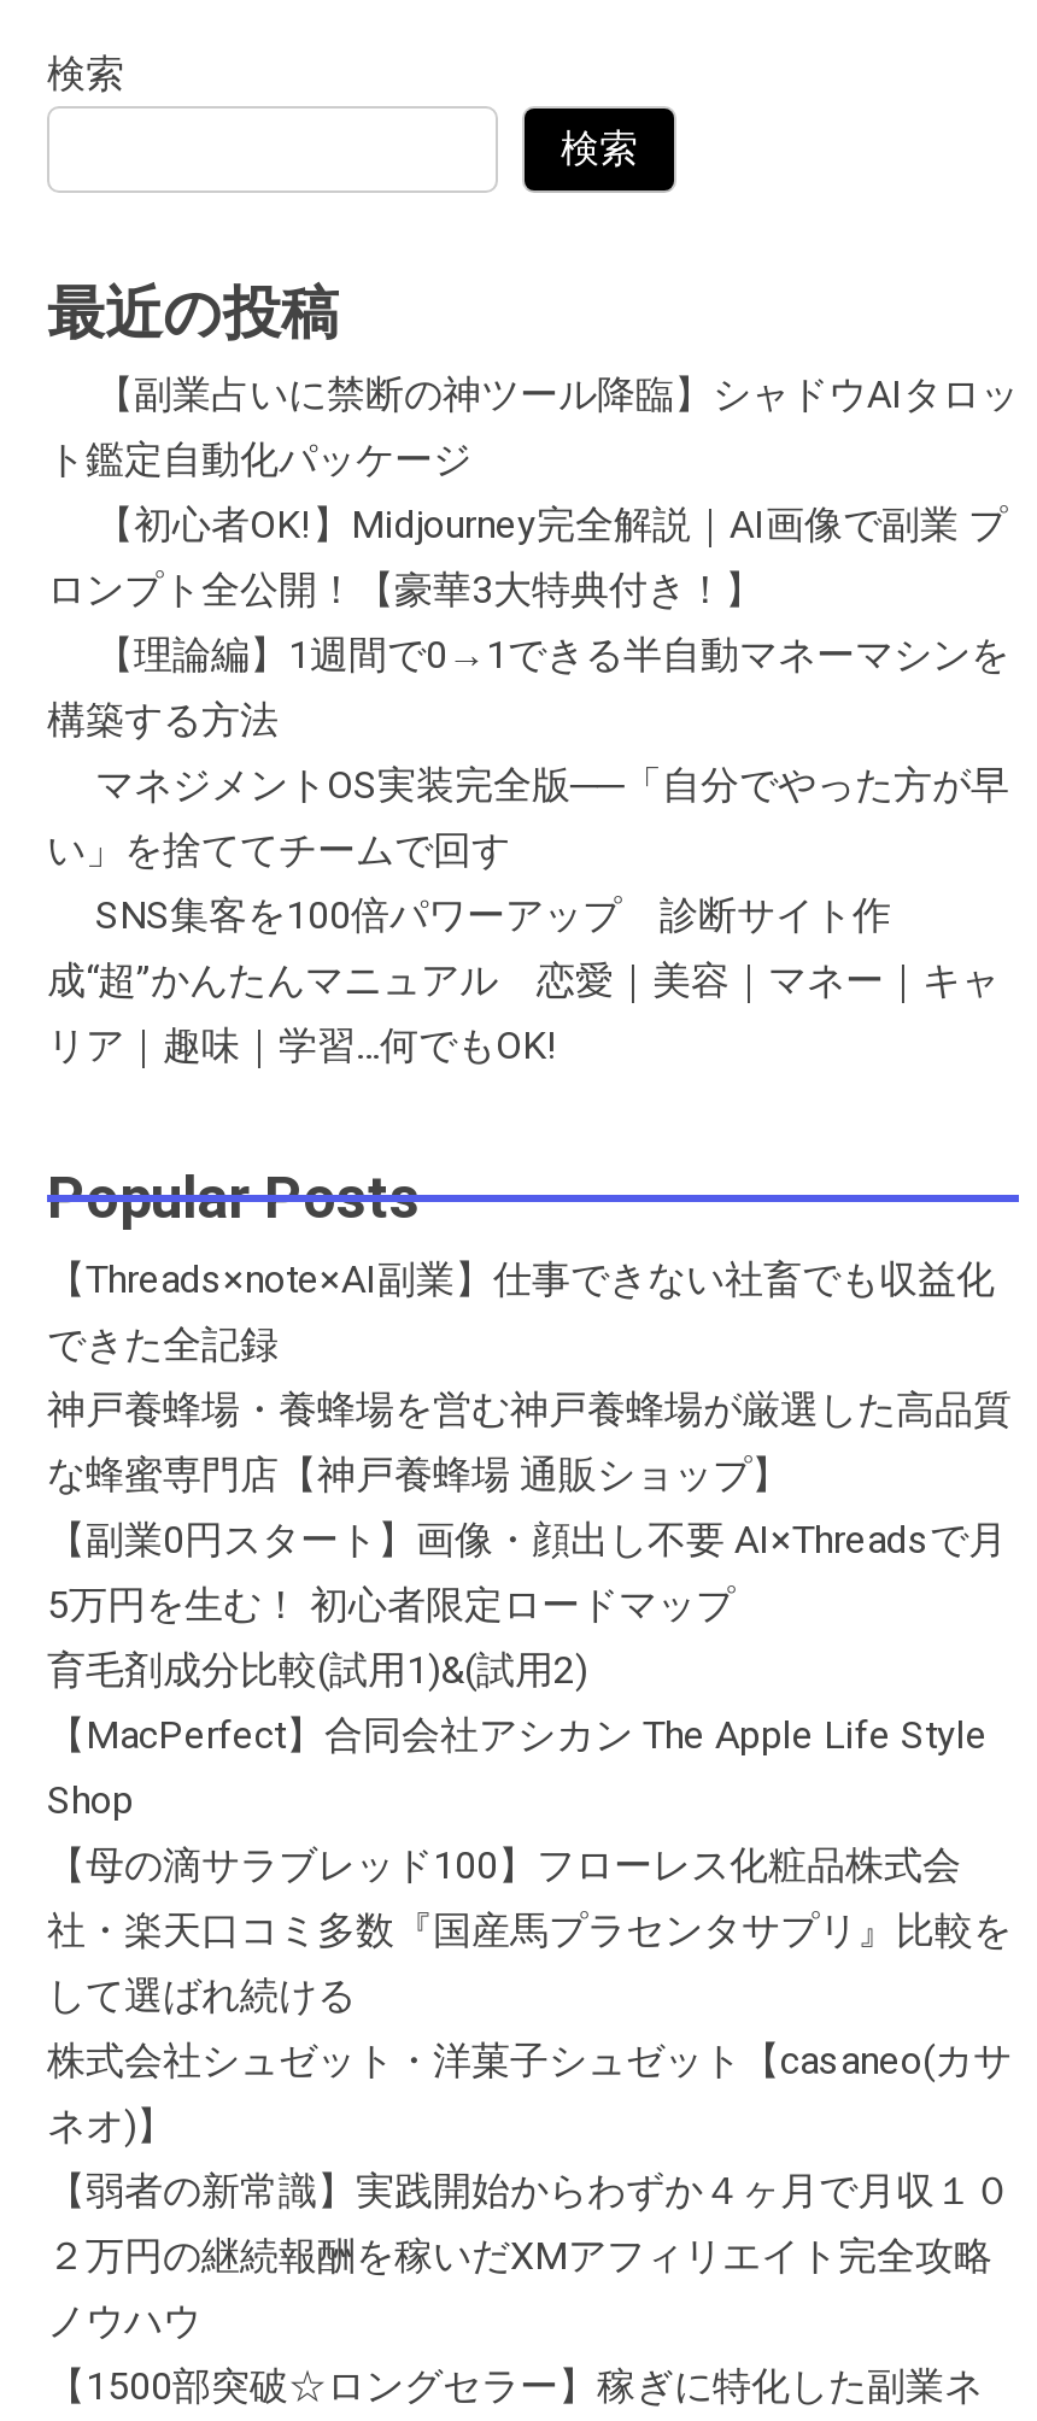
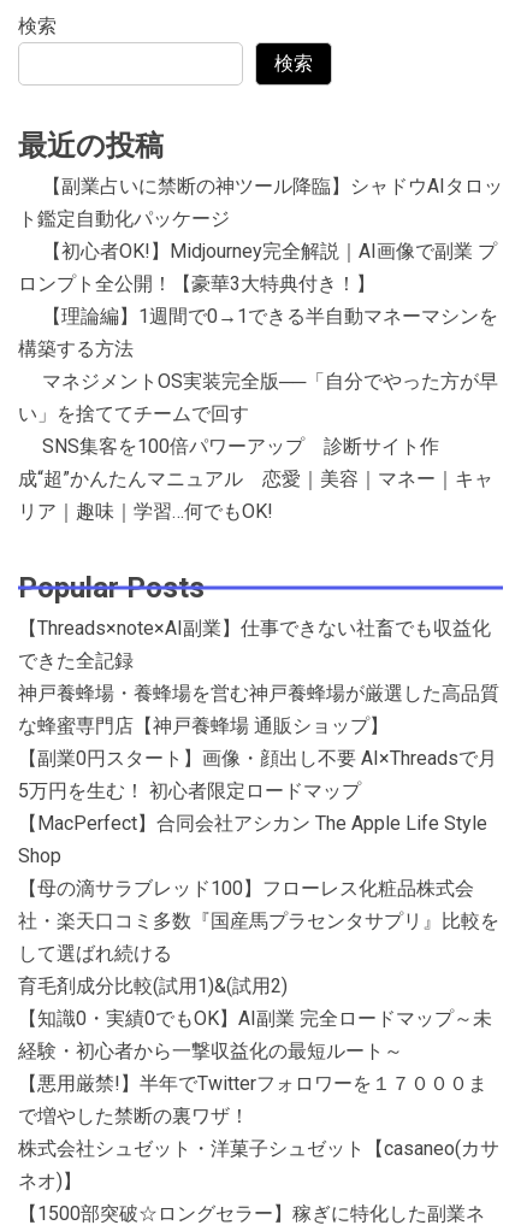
moved down: 育毛剤成分比較(試用1)&(試用2)

moved up: 【MacPerfect】合同会社アシカン The Apple Life Style | Shop | 【母の滴サラブレッド100】フローレス化粧品株式会 | 社・楽天口コミ多数『国産馬プラセンタサプリ』比較を | して選ばれ続ける

+ 【知識0・実績0でもOK】AI副業 完全ロードマップ～未
+ 経験・初心者から一撃収益化の最短ルート～
+ 【悪用厳禁!】半年でTwitterフォロワーを１７０００ま
+ で増やした禁断の裏ワザ！

moved down: 株式会社シュゼット・洋菓子シュゼット【casaneo(カサ | ネオ)】

- 【弱者の新常識】実践開始からわずか４ヶ月で月収１０
- ２万円の継続報酬を稼いだXMアフィリエイト完全攻略
- ノウハウ
